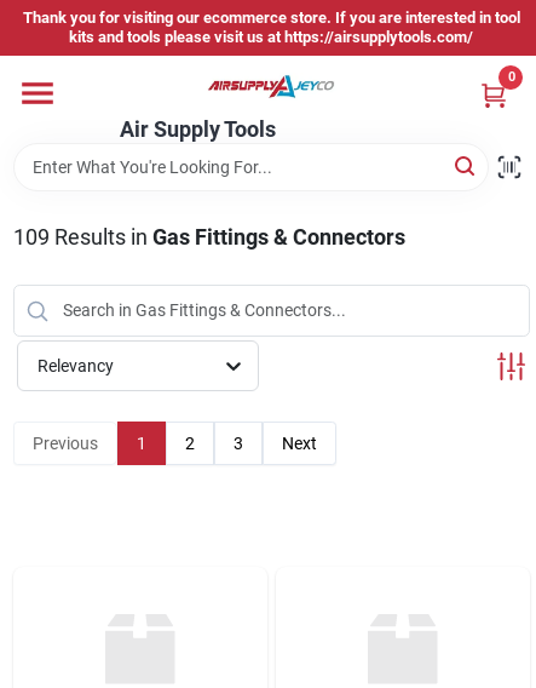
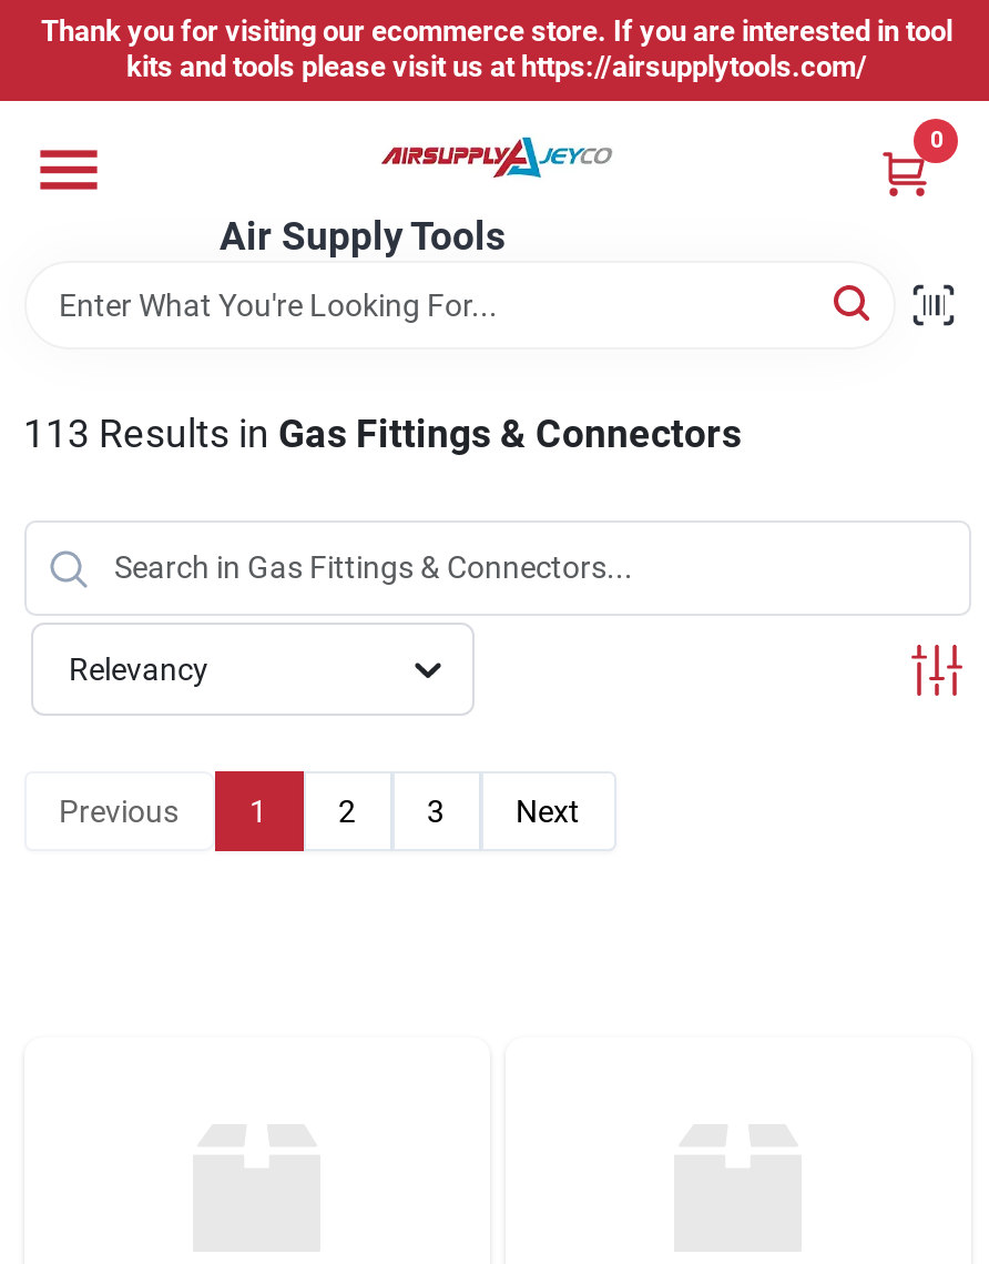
- 109 Results in Gas Fittings & Connectors
+ 113 Results in Gas Fittings & Connectors
